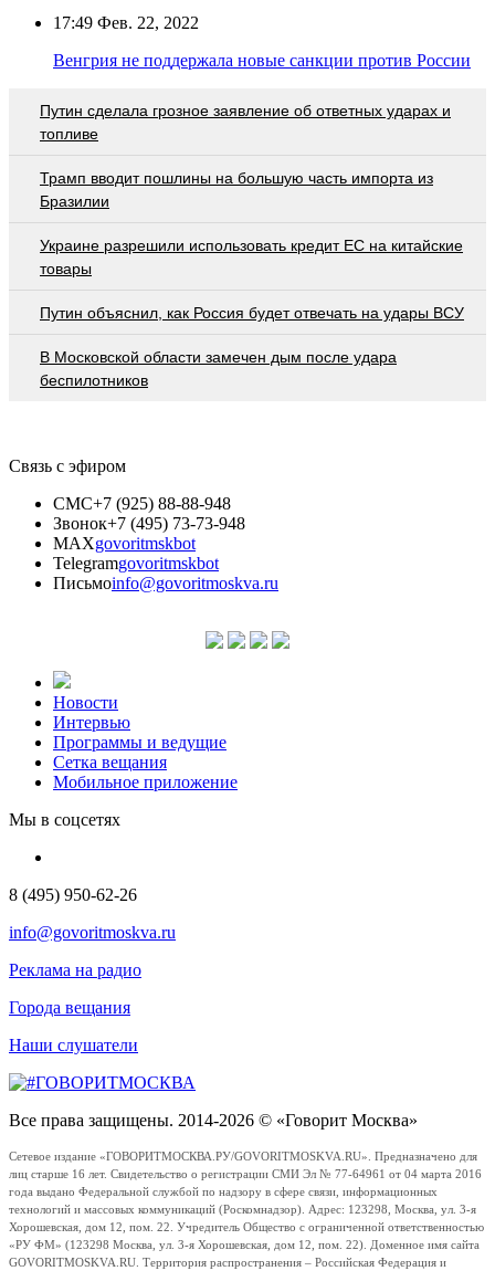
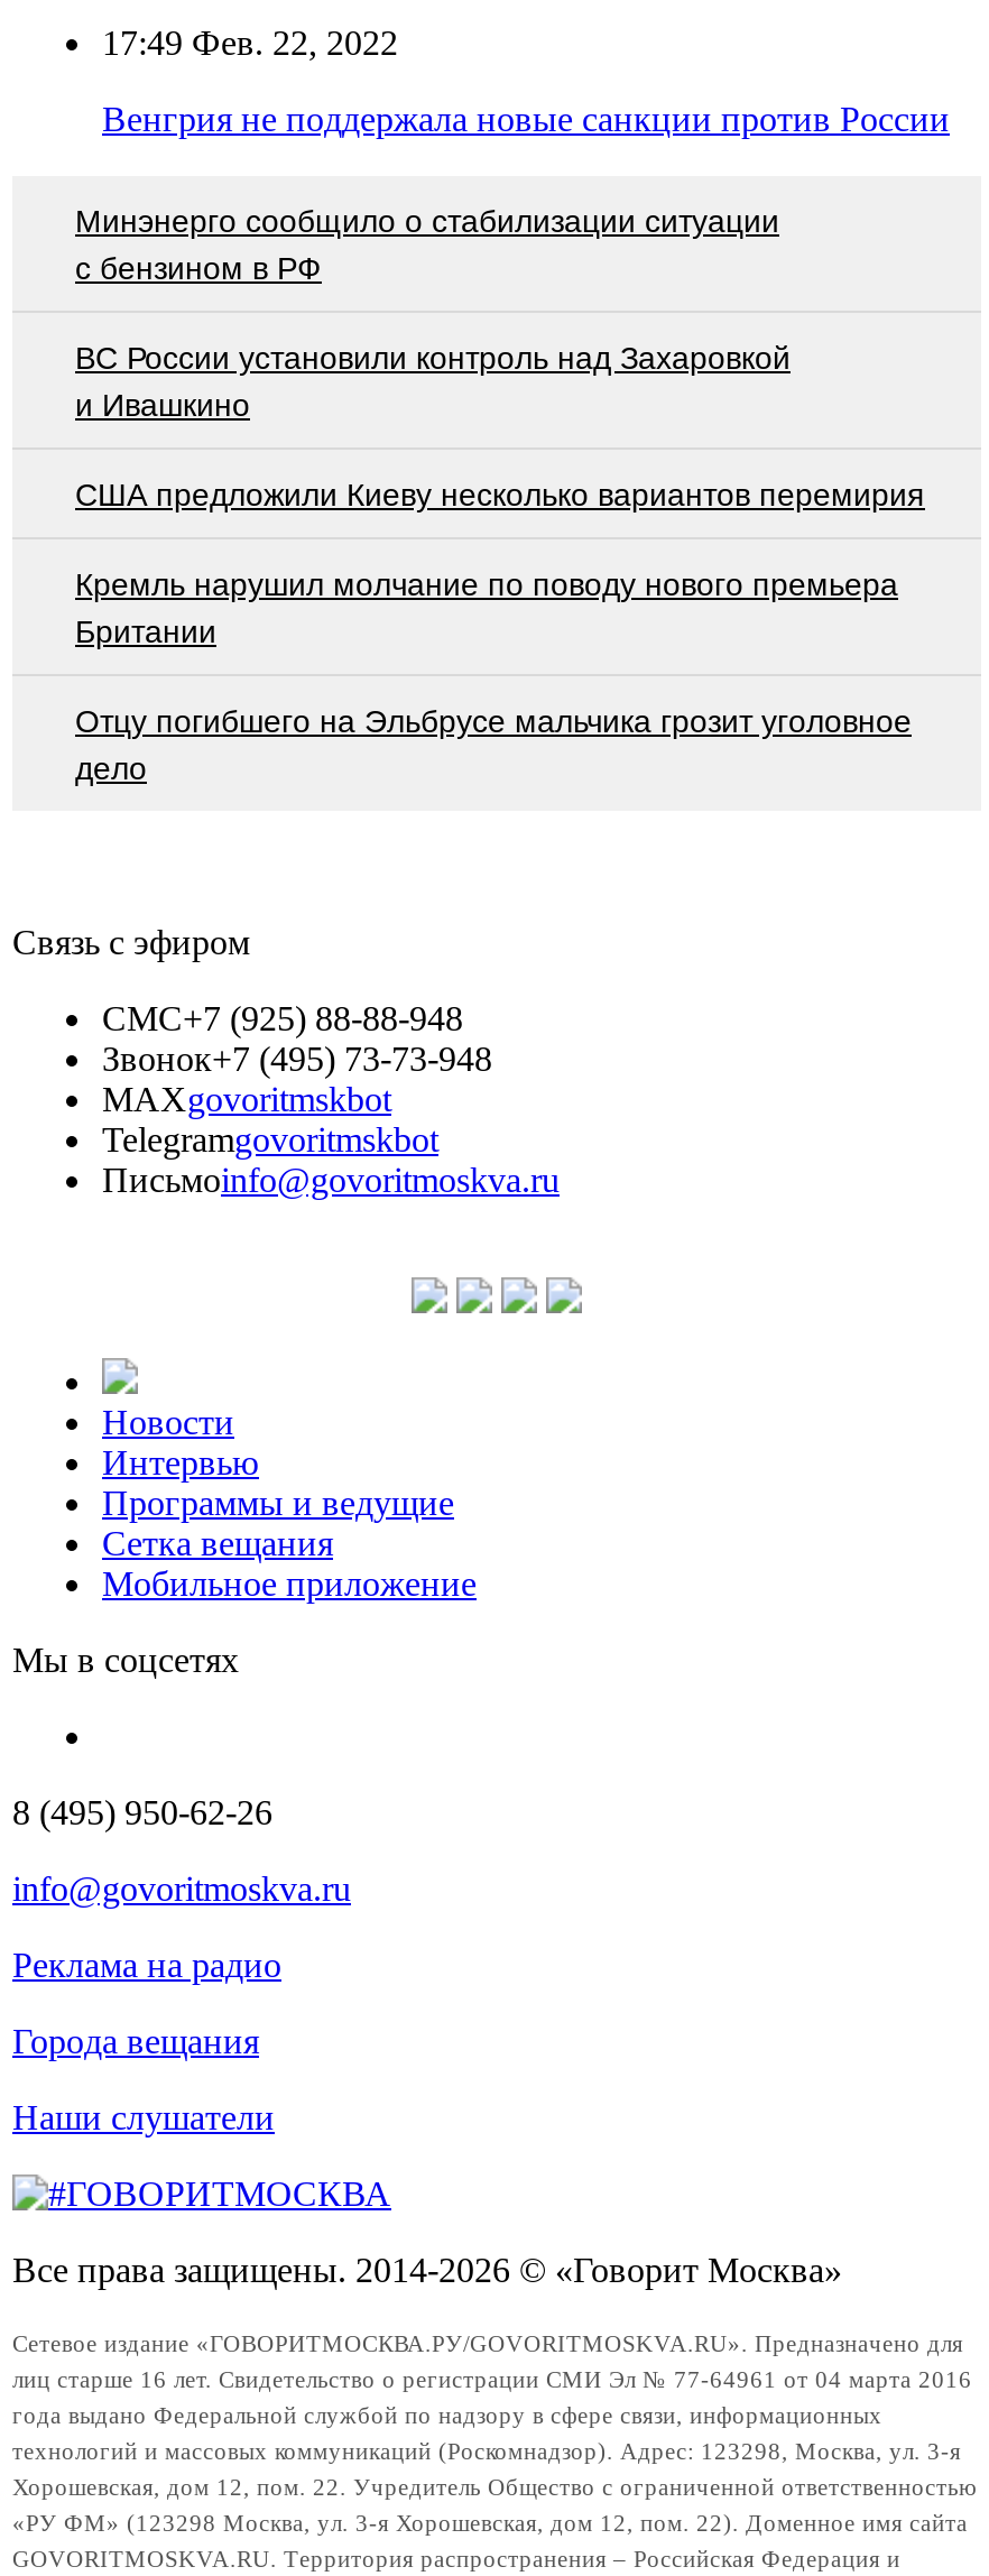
- Путин сделала грозное заявление об ответных ударах и
- топливе
+ Минэнерго сообщило о стабилизации ситуации
+ с бензином в РФ

- Трамп вводит пошлины на большую часть импорта из
- Бразилии
+ ВС России установили контроль над Захаровкой
+ и Ивашкино

- Украине разрешили использовать кредит ЕС на китайские
- товары
+ США предложили Киеву несколько вариантов перемирия

- Путин объяснил, как Россия будет отвечать на удары ВСУ
+ Кремль нарушил молчание по поводу нового премьера
+ Британии

- В Московской области замечен дым после удара
- беспилотников
+ Отцу погибшего на Эльбрусе мальчика грозит уголовное
+ дело
